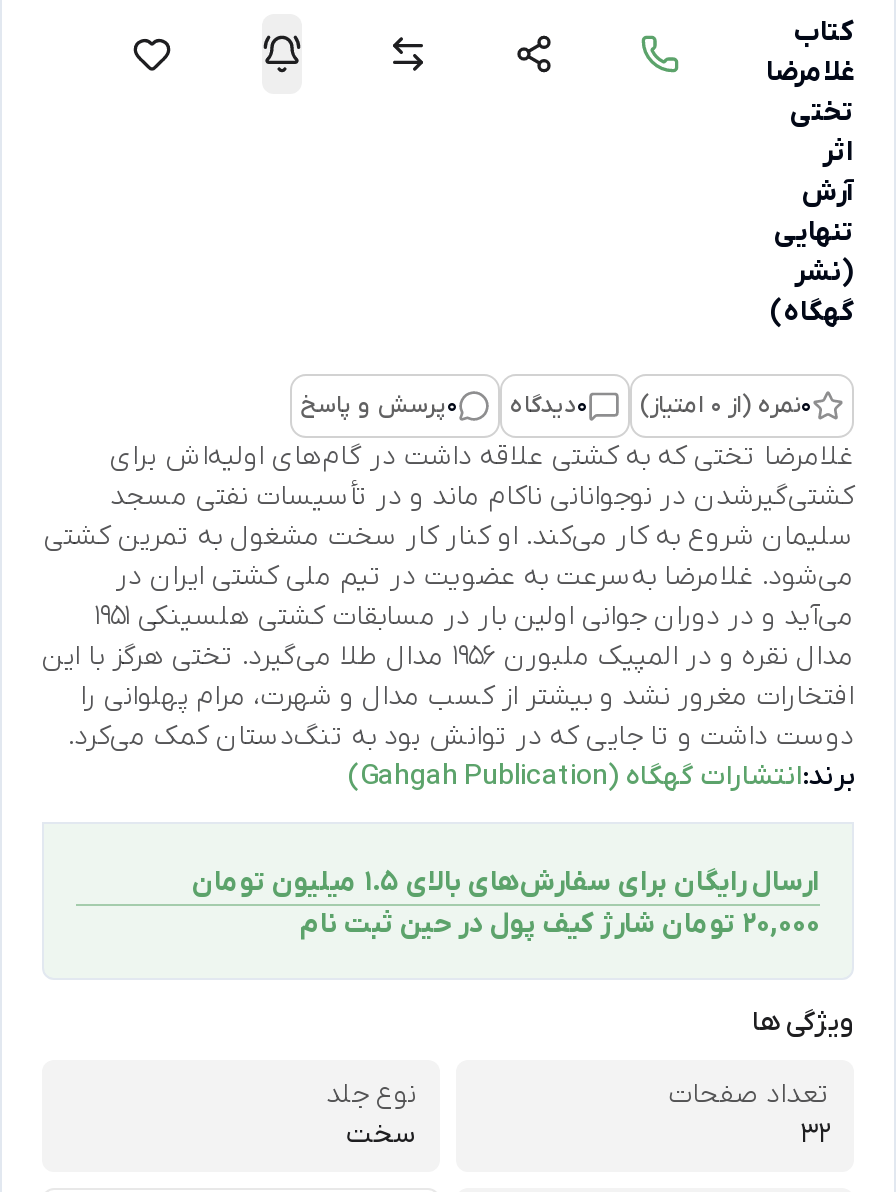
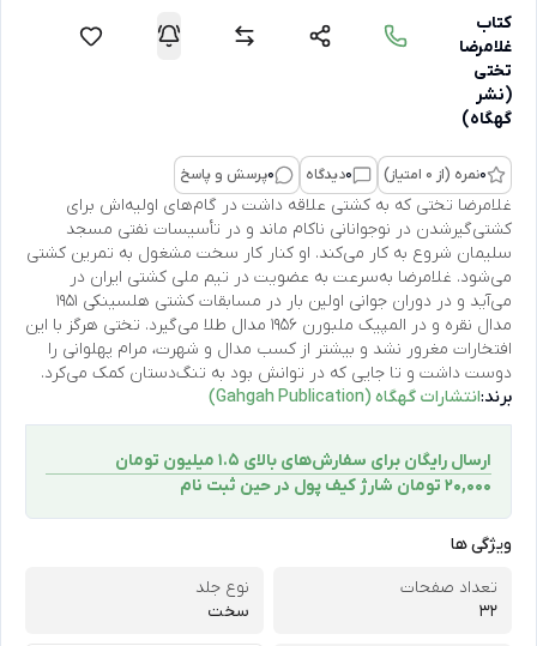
- اثر
- آرش
- تنهایی
